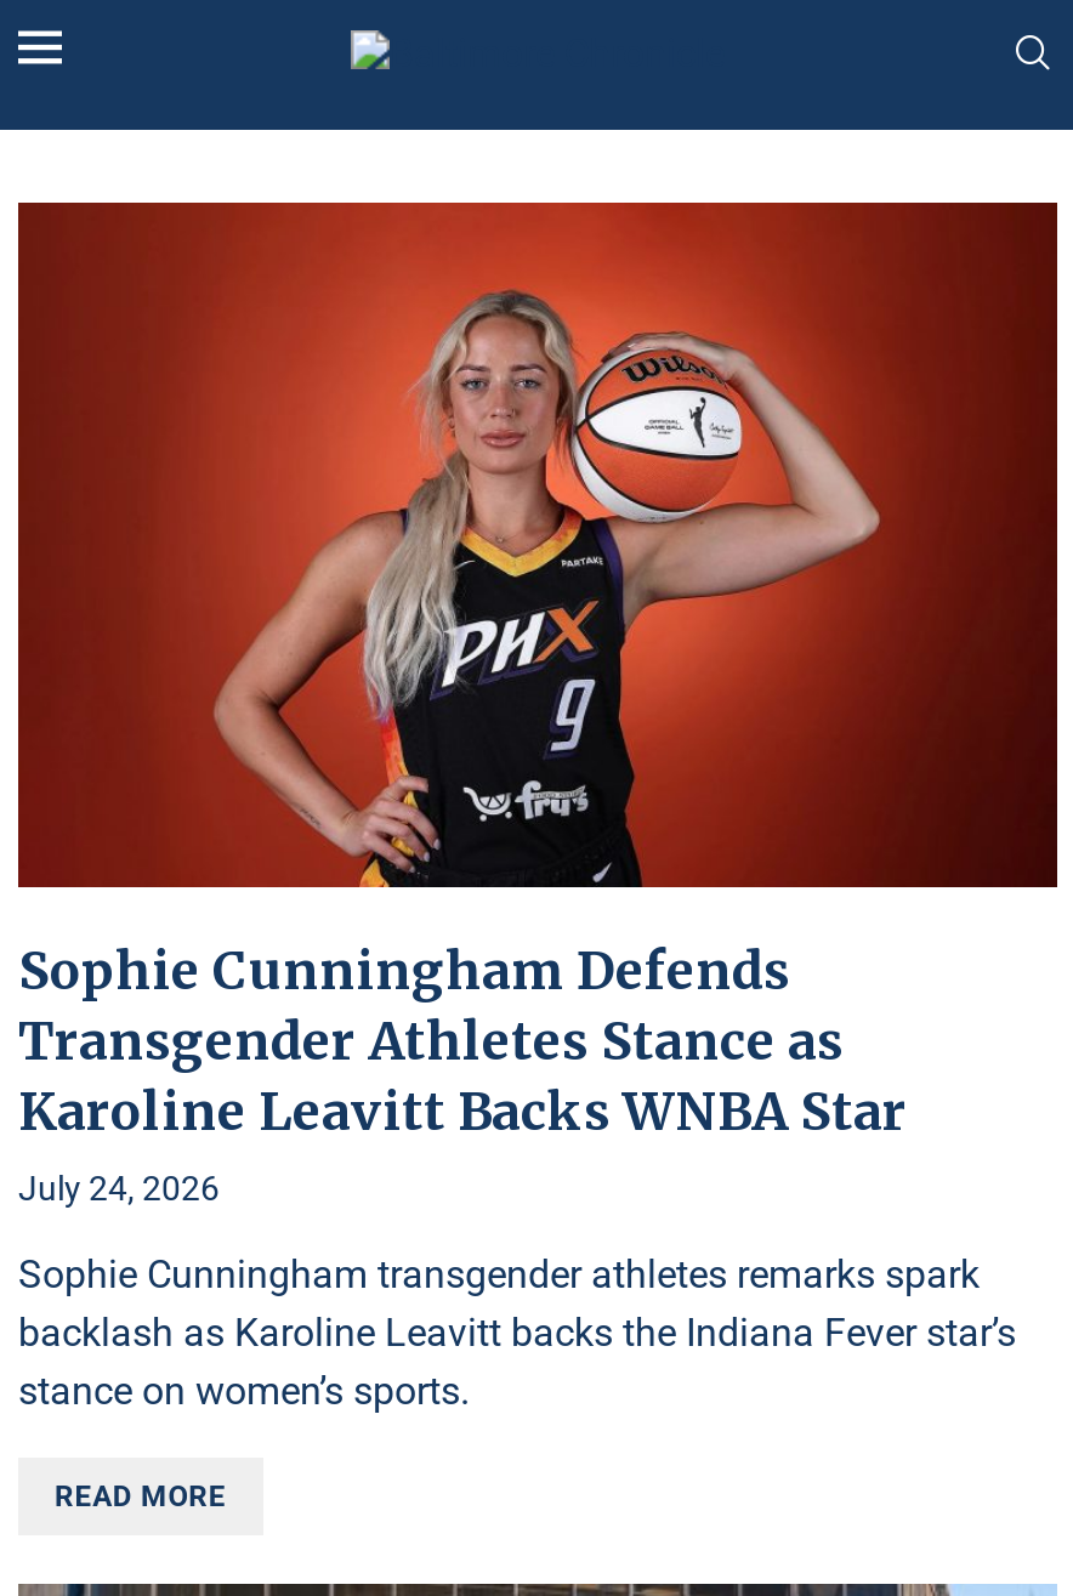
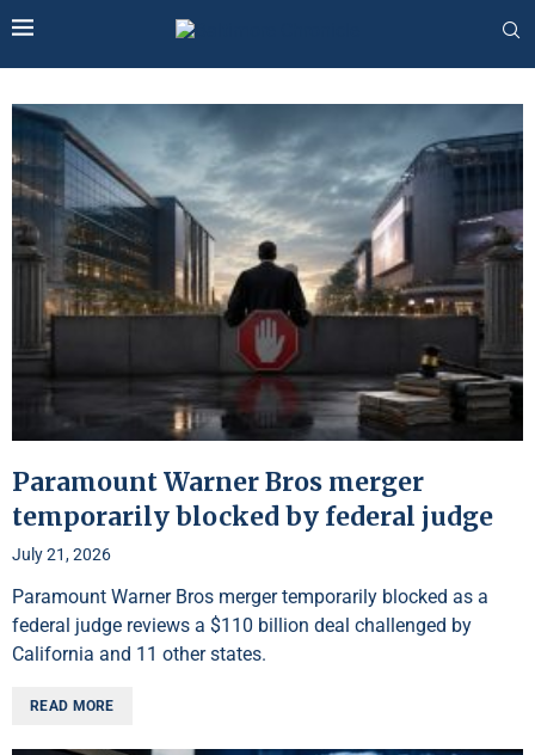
- [image]
- Sophie Cunningham Defends
- Transgender Athletes Stance as
- Karoline Leavitt Backs WNBA Star
- July 24, 2026
+ [image]
+ Paramount Warner Bros merger
+ temporarily blocked by federal judge
+ July 21, 2026

- Sophie Cunningham transgender athletes remarks spark
- backlash as Karoline Leavitt backs the Indiana Fever star’s
- stance on women’s sports.
+ Paramount Warner Bros merger temporarily blocked as a
+ federal judge reviews a $110 billion deal challenged by
+ California and 11 other states.
